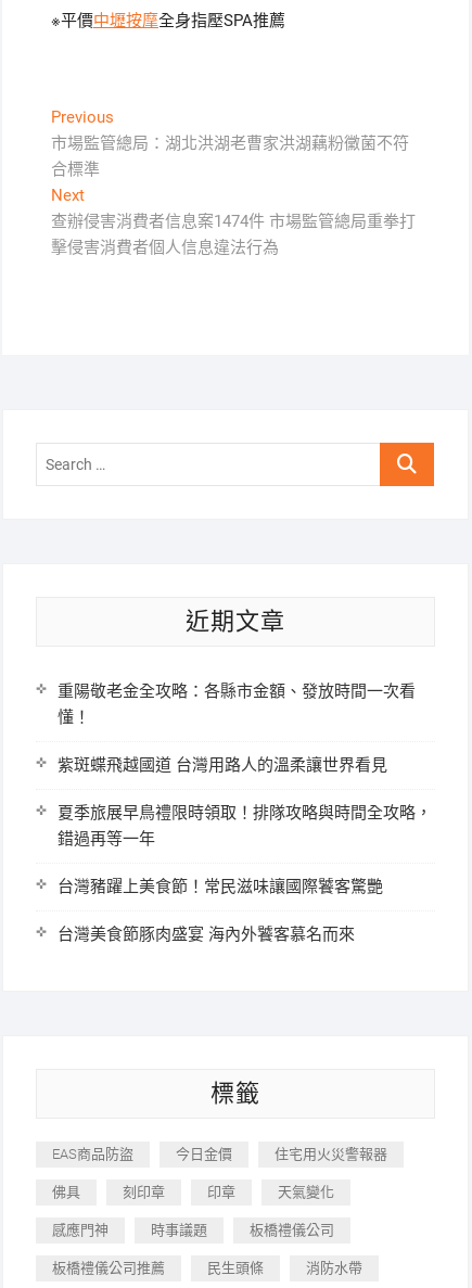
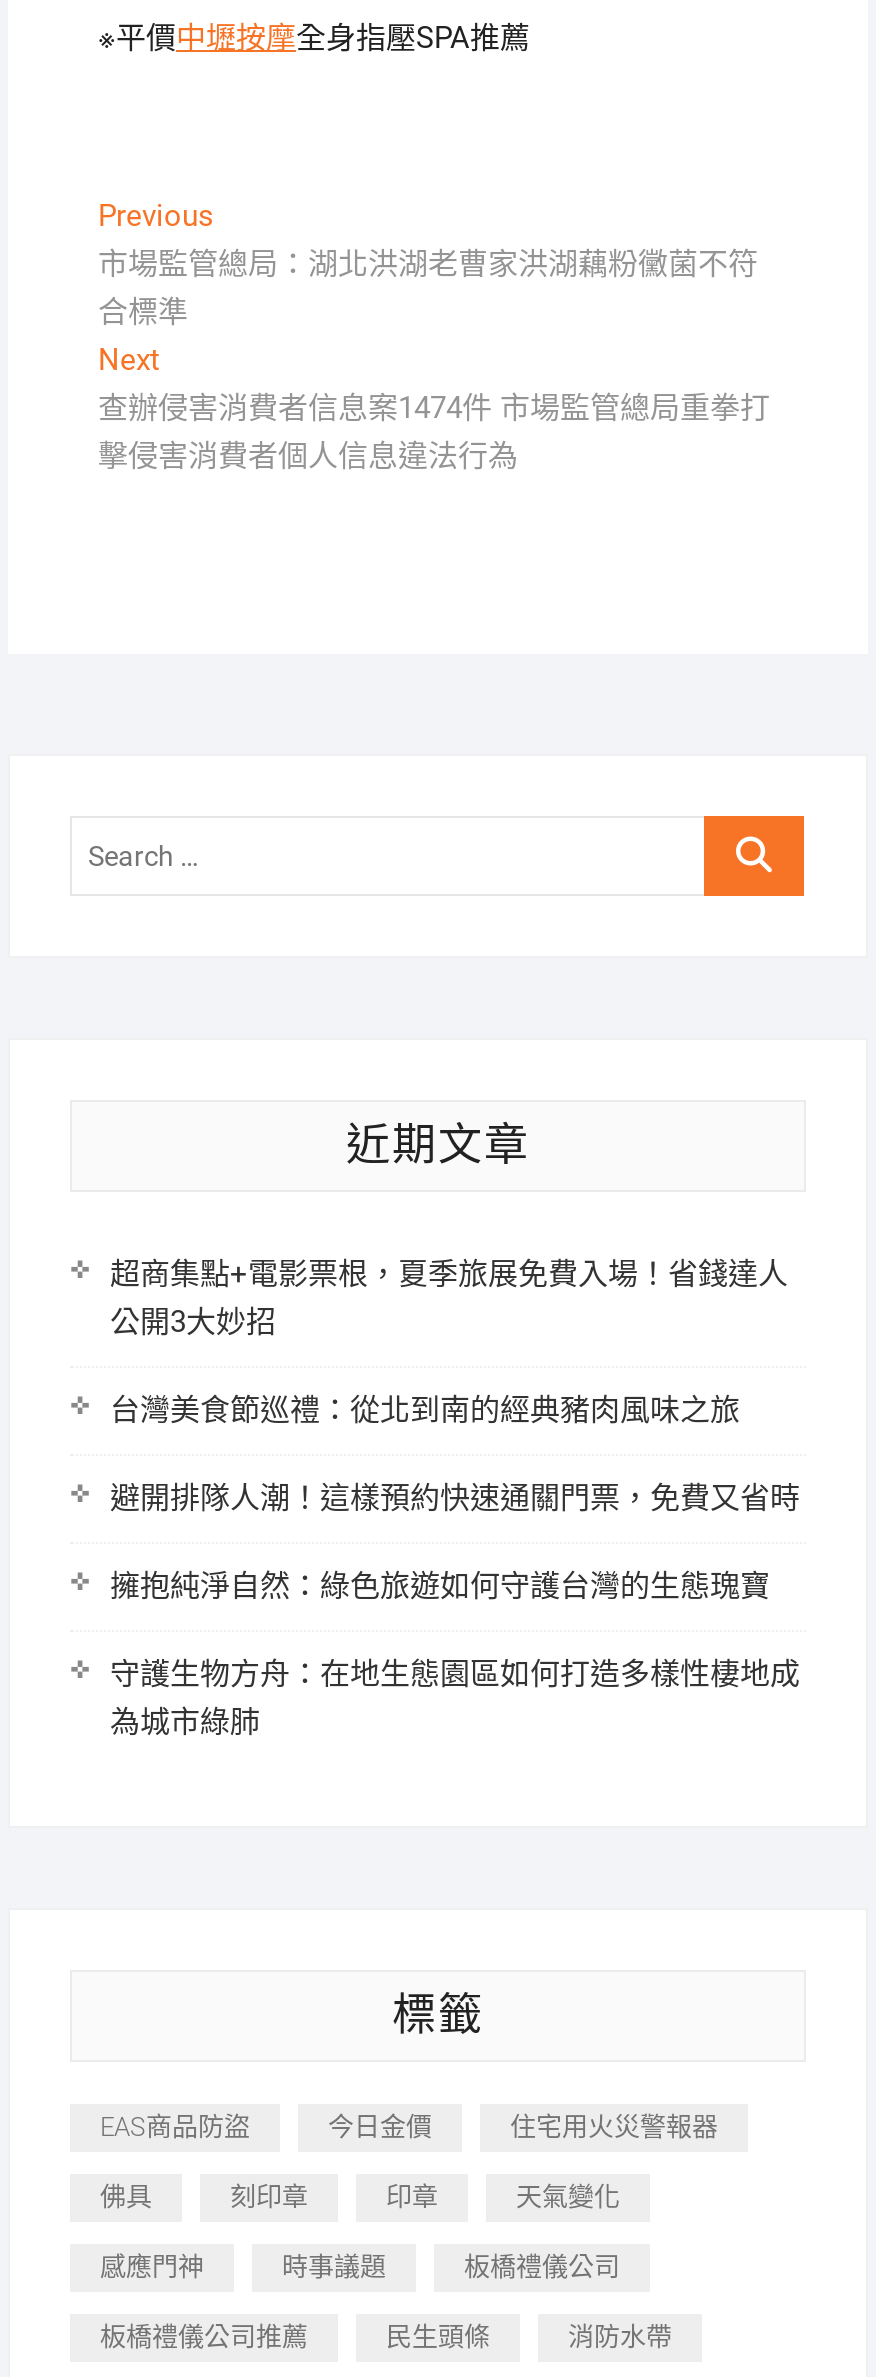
- 重陽敬老金全攻略：各縣市金額、發放時間一次看
- 懂！
+ 超商集點+電影票根，夏季旅展免費入場！省錢達人
+ 公開3大妙招

- 紫斑蝶飛越國道 台灣用路人的溫柔讓世界看見
+ 台灣美食節巡禮：從北到南的經典豬肉風味之旅

- 夏季旅展早鳥禮限時領取！排隊攻略與時間全攻略，
- 錯過再等一年
+ 避開排隊人潮！這樣預約快速通關門票，免費又省時

- 台灣豬躍上美食節！常民滋味讓國際饕客驚艷
+ 擁抱純淨自然：綠色旅遊如何守護台灣的生態瑰寶

- 台灣美食節豚肉盛宴 海內外饕客慕名而來
+ 守護生物方舟：在地生態園區如何打造多樣性棲地成
+ 為城市綠肺
